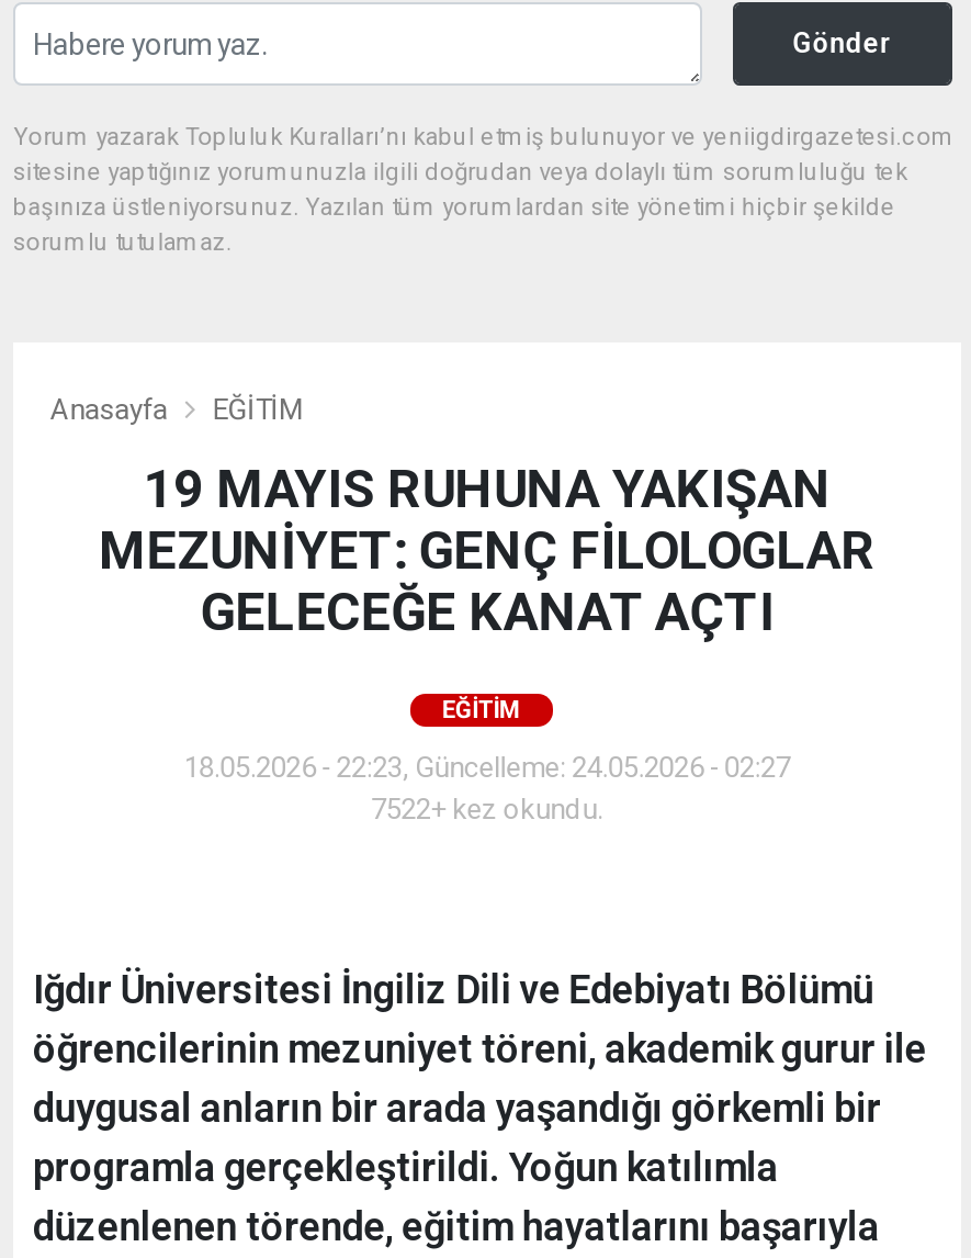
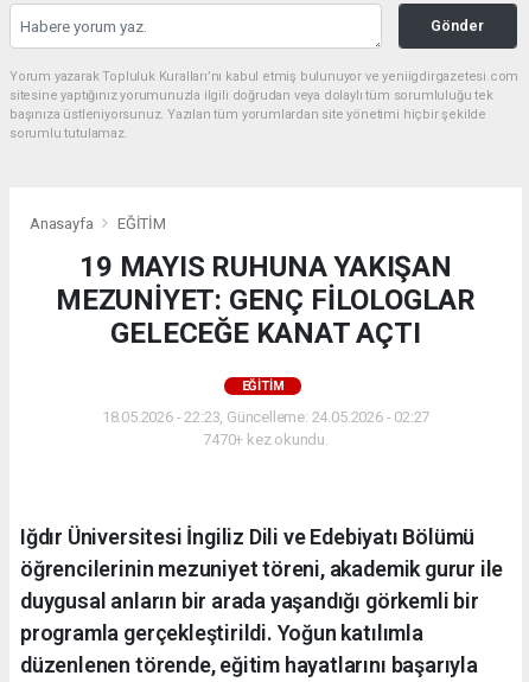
- 7522+ kez okundu.
+ 7470+ kez okundu.
